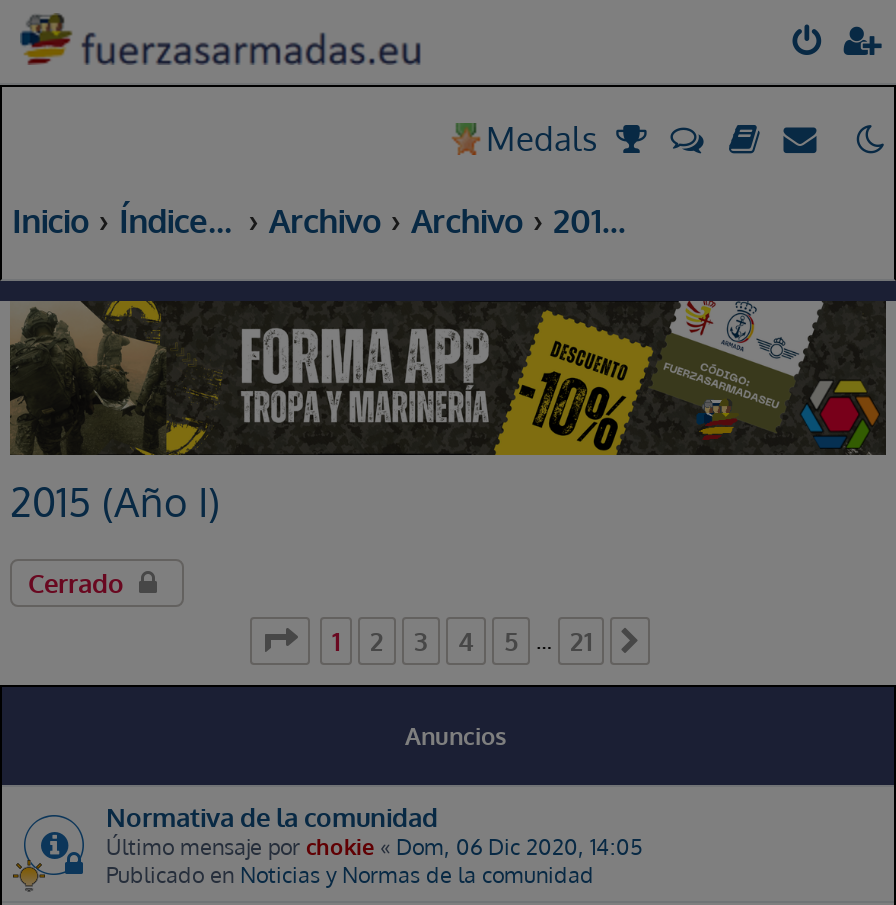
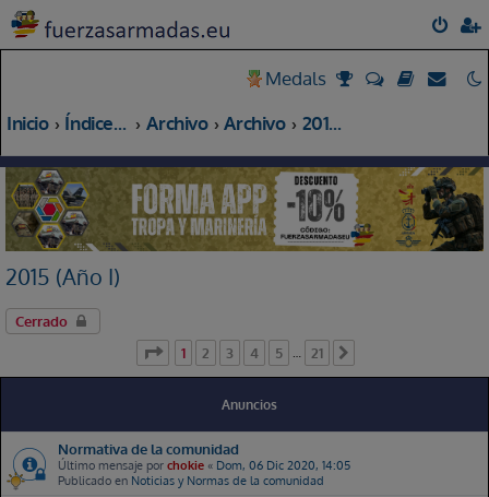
- [image]
+ [image]
